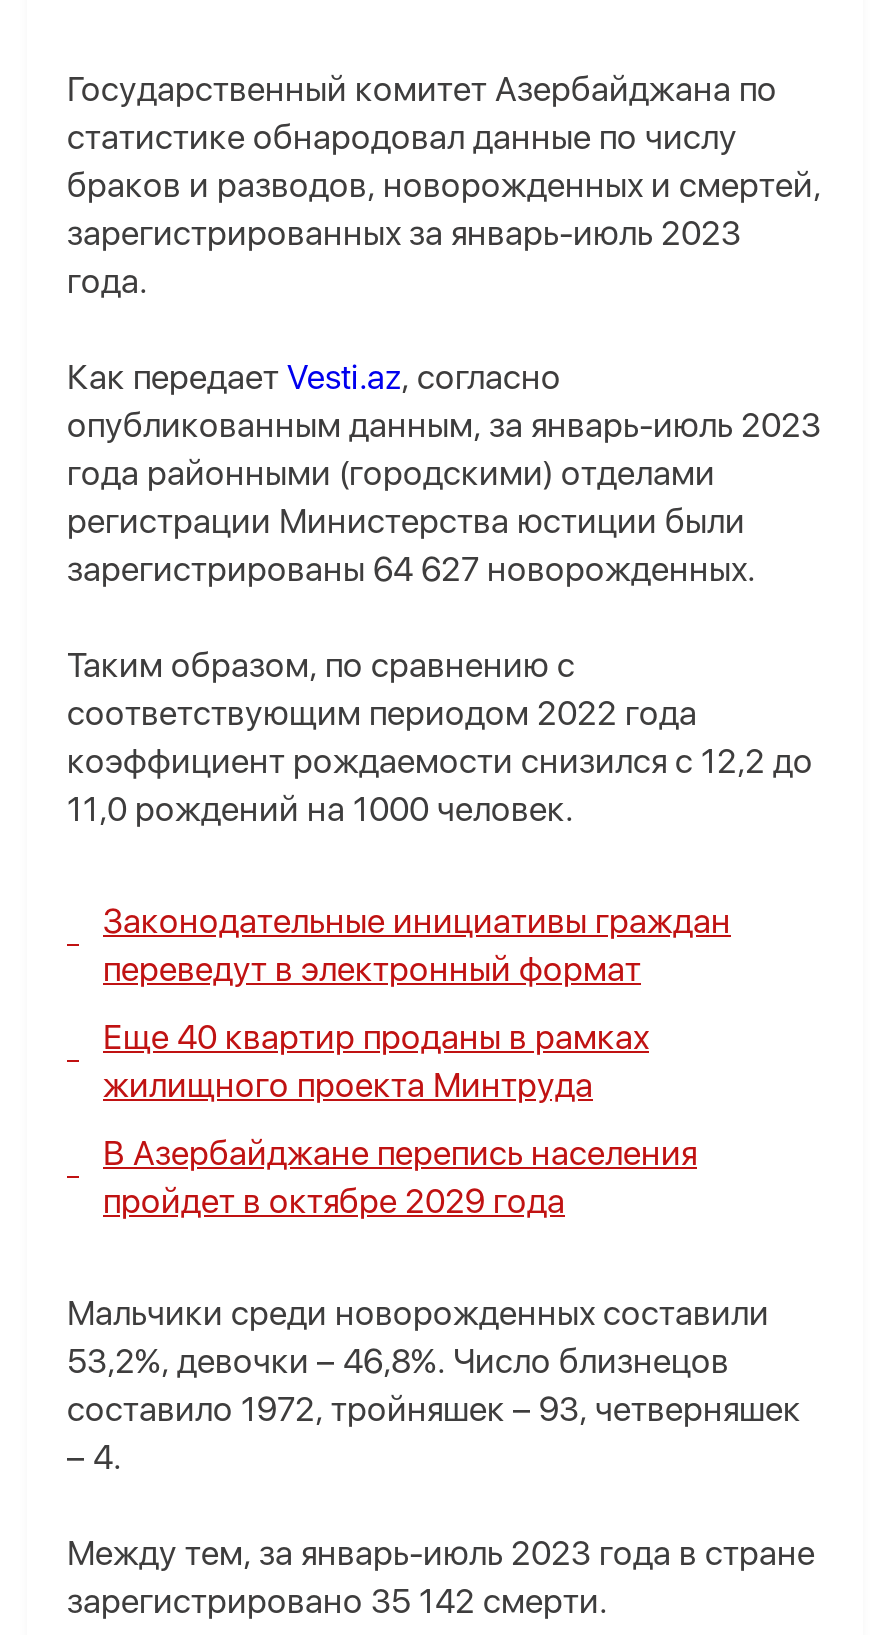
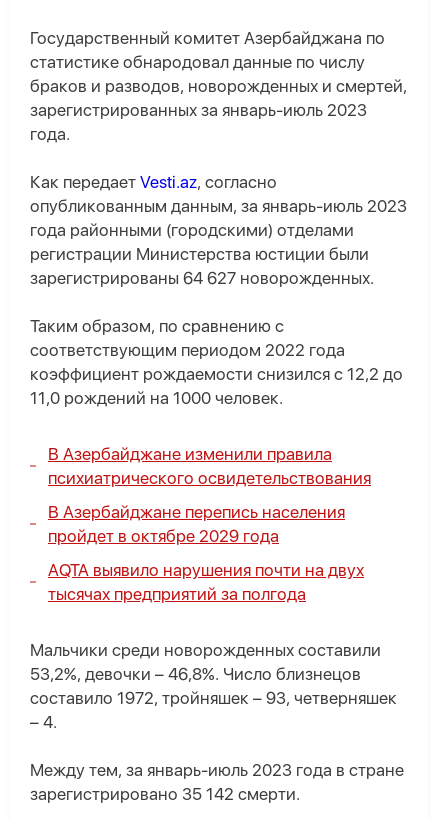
- Законодательные инициативы граждан
- переведут в электронный формат
- Еще 40 квартир проданы в рамках
- жилищного проекта Минтруда
+ В Азербайджане изменили правила
+ психиатрического освидетельствования

moved up: В Азербайджане перепись населения | пройдет в октябре 2029 года

+ AQTA выявило нарушения почти на двух
+ тысячах предприятий за полгода
